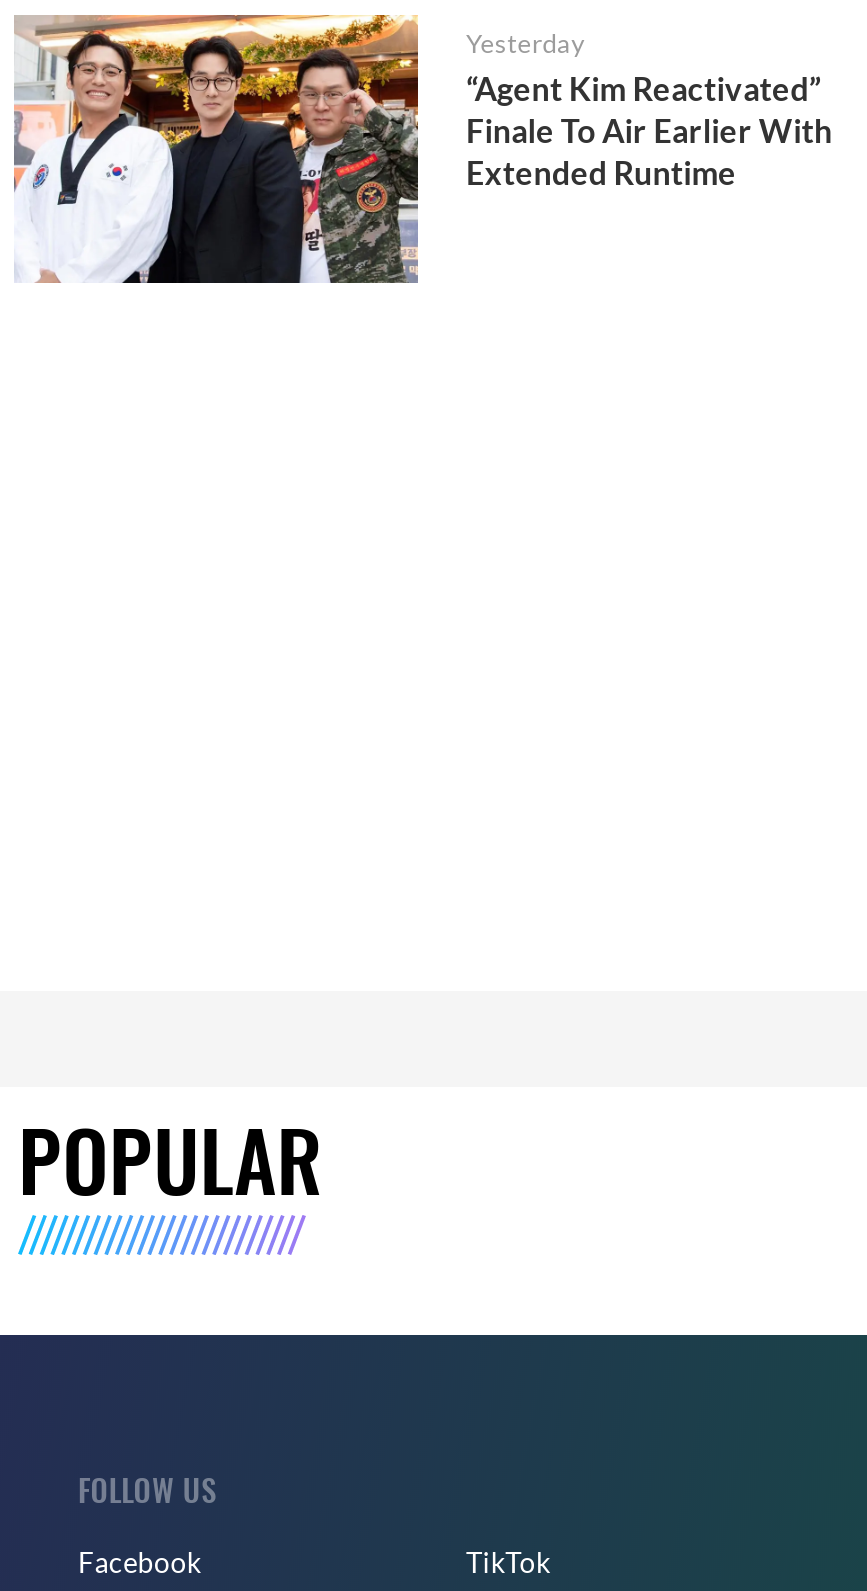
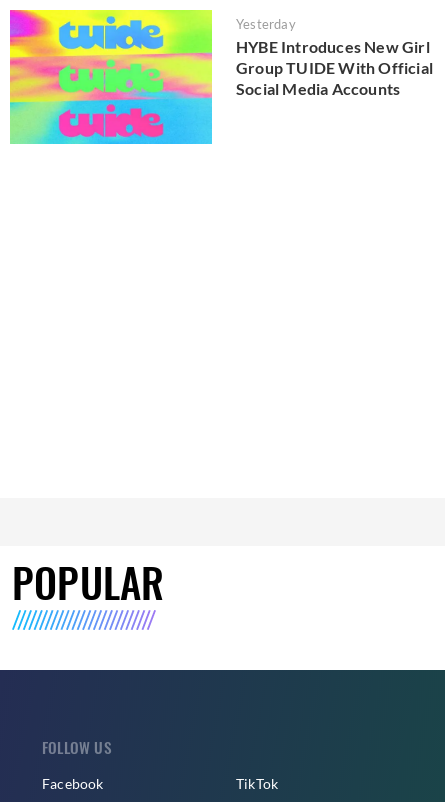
- [image]
- “Agent Kim Reactivated”
- Finale To Air Earlier With
- Extended Runtime
+ [image]
+ HYBE Introduces New Girl
+ Group TUIDE With Official
+ Social Media Accounts
